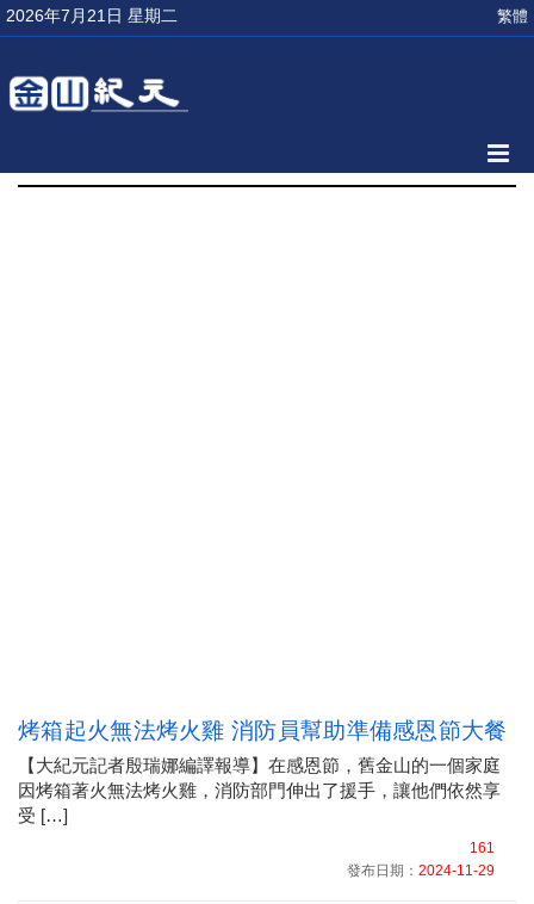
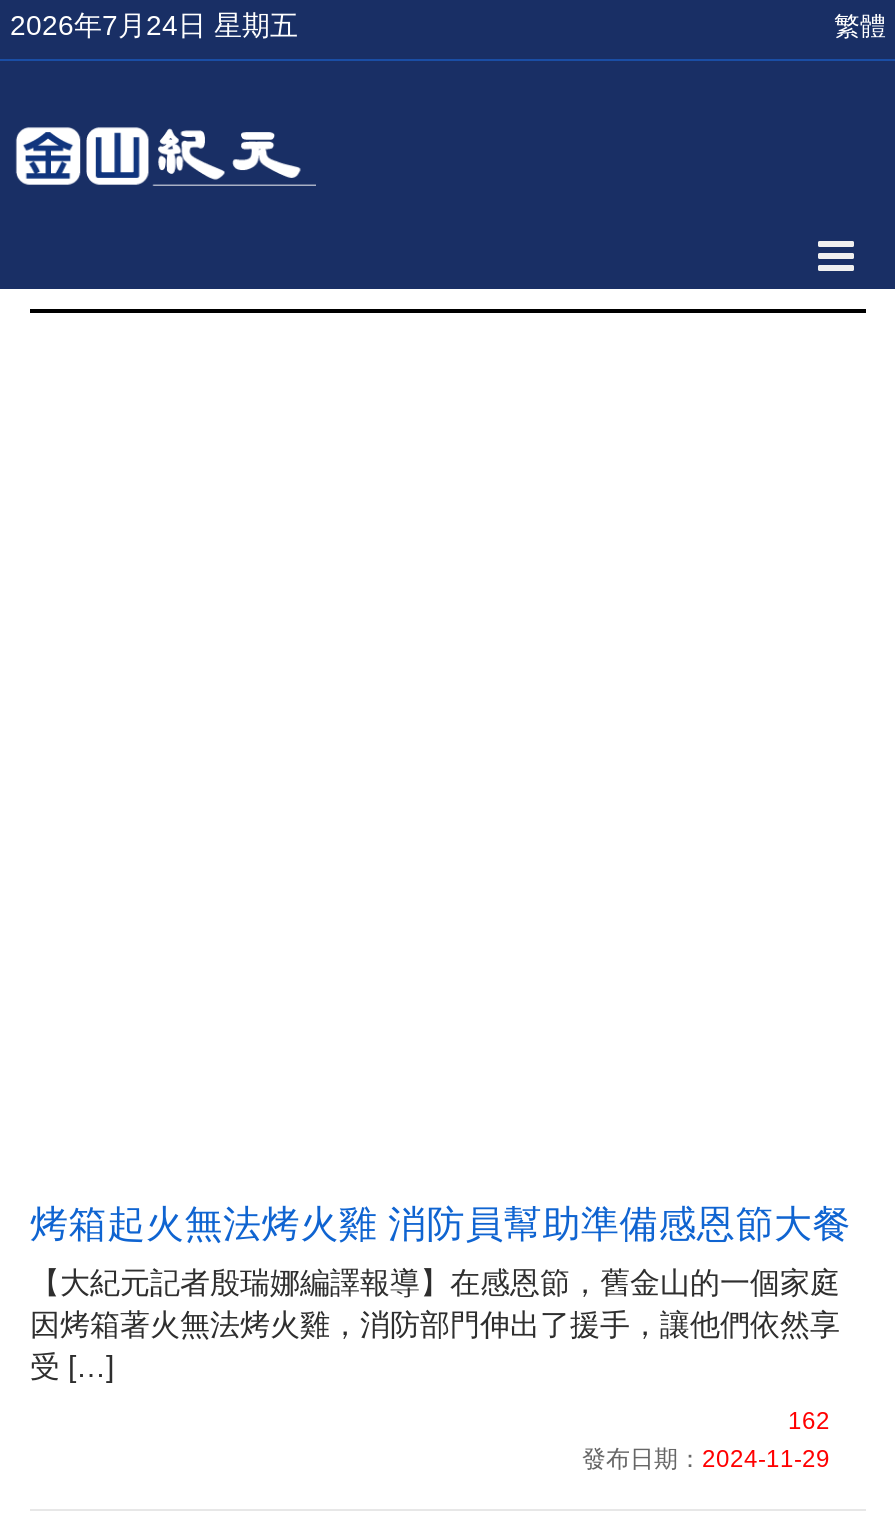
- 2026年7月21日 星期二
+ 2026年7月24日 星期五

- 161
+ 162
